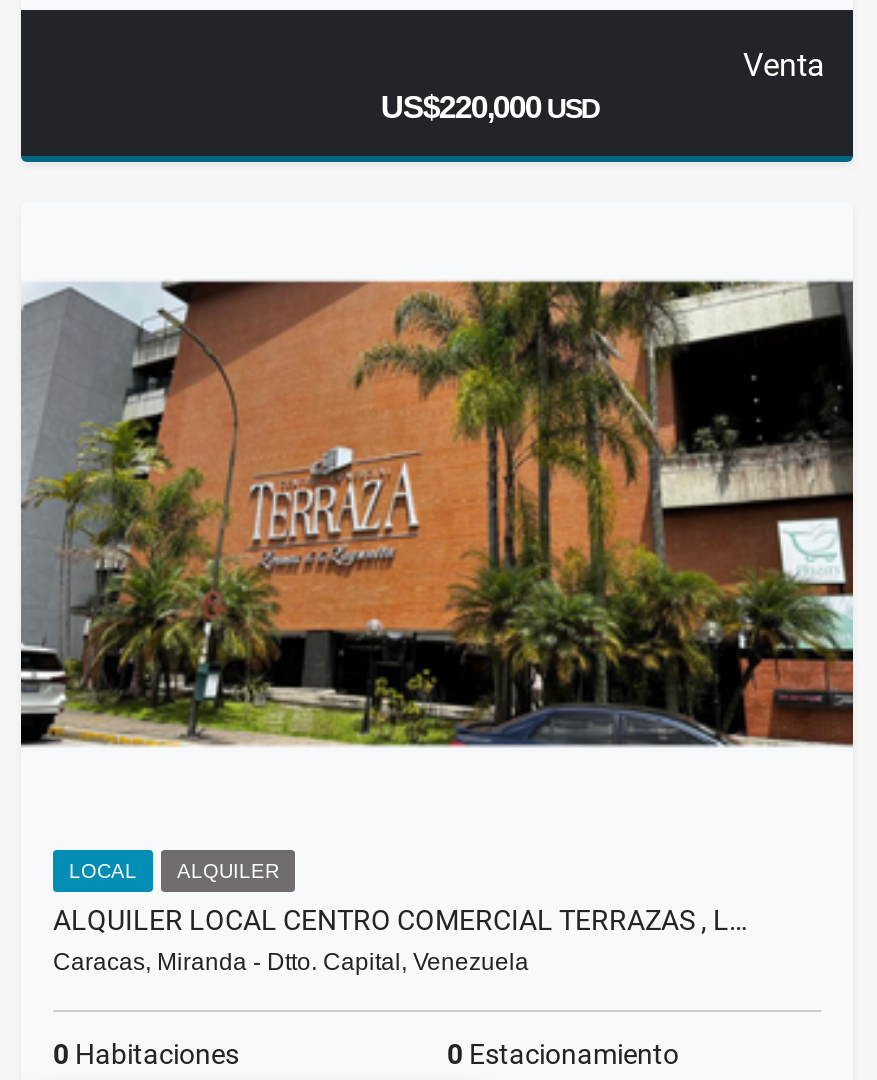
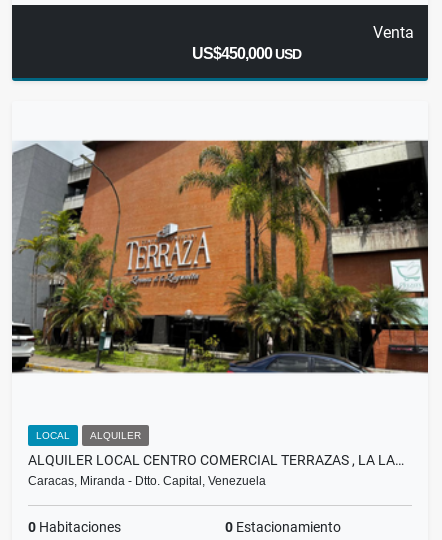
- US$220,000 USD
+ US$450,000 USD

- ALQUILER LOCAL CENTRO COMERCIAL TERRAZAS , L…
+ ALQUILER LOCAL CENTRO COMERCIAL TERRAZAS , LA LA…
